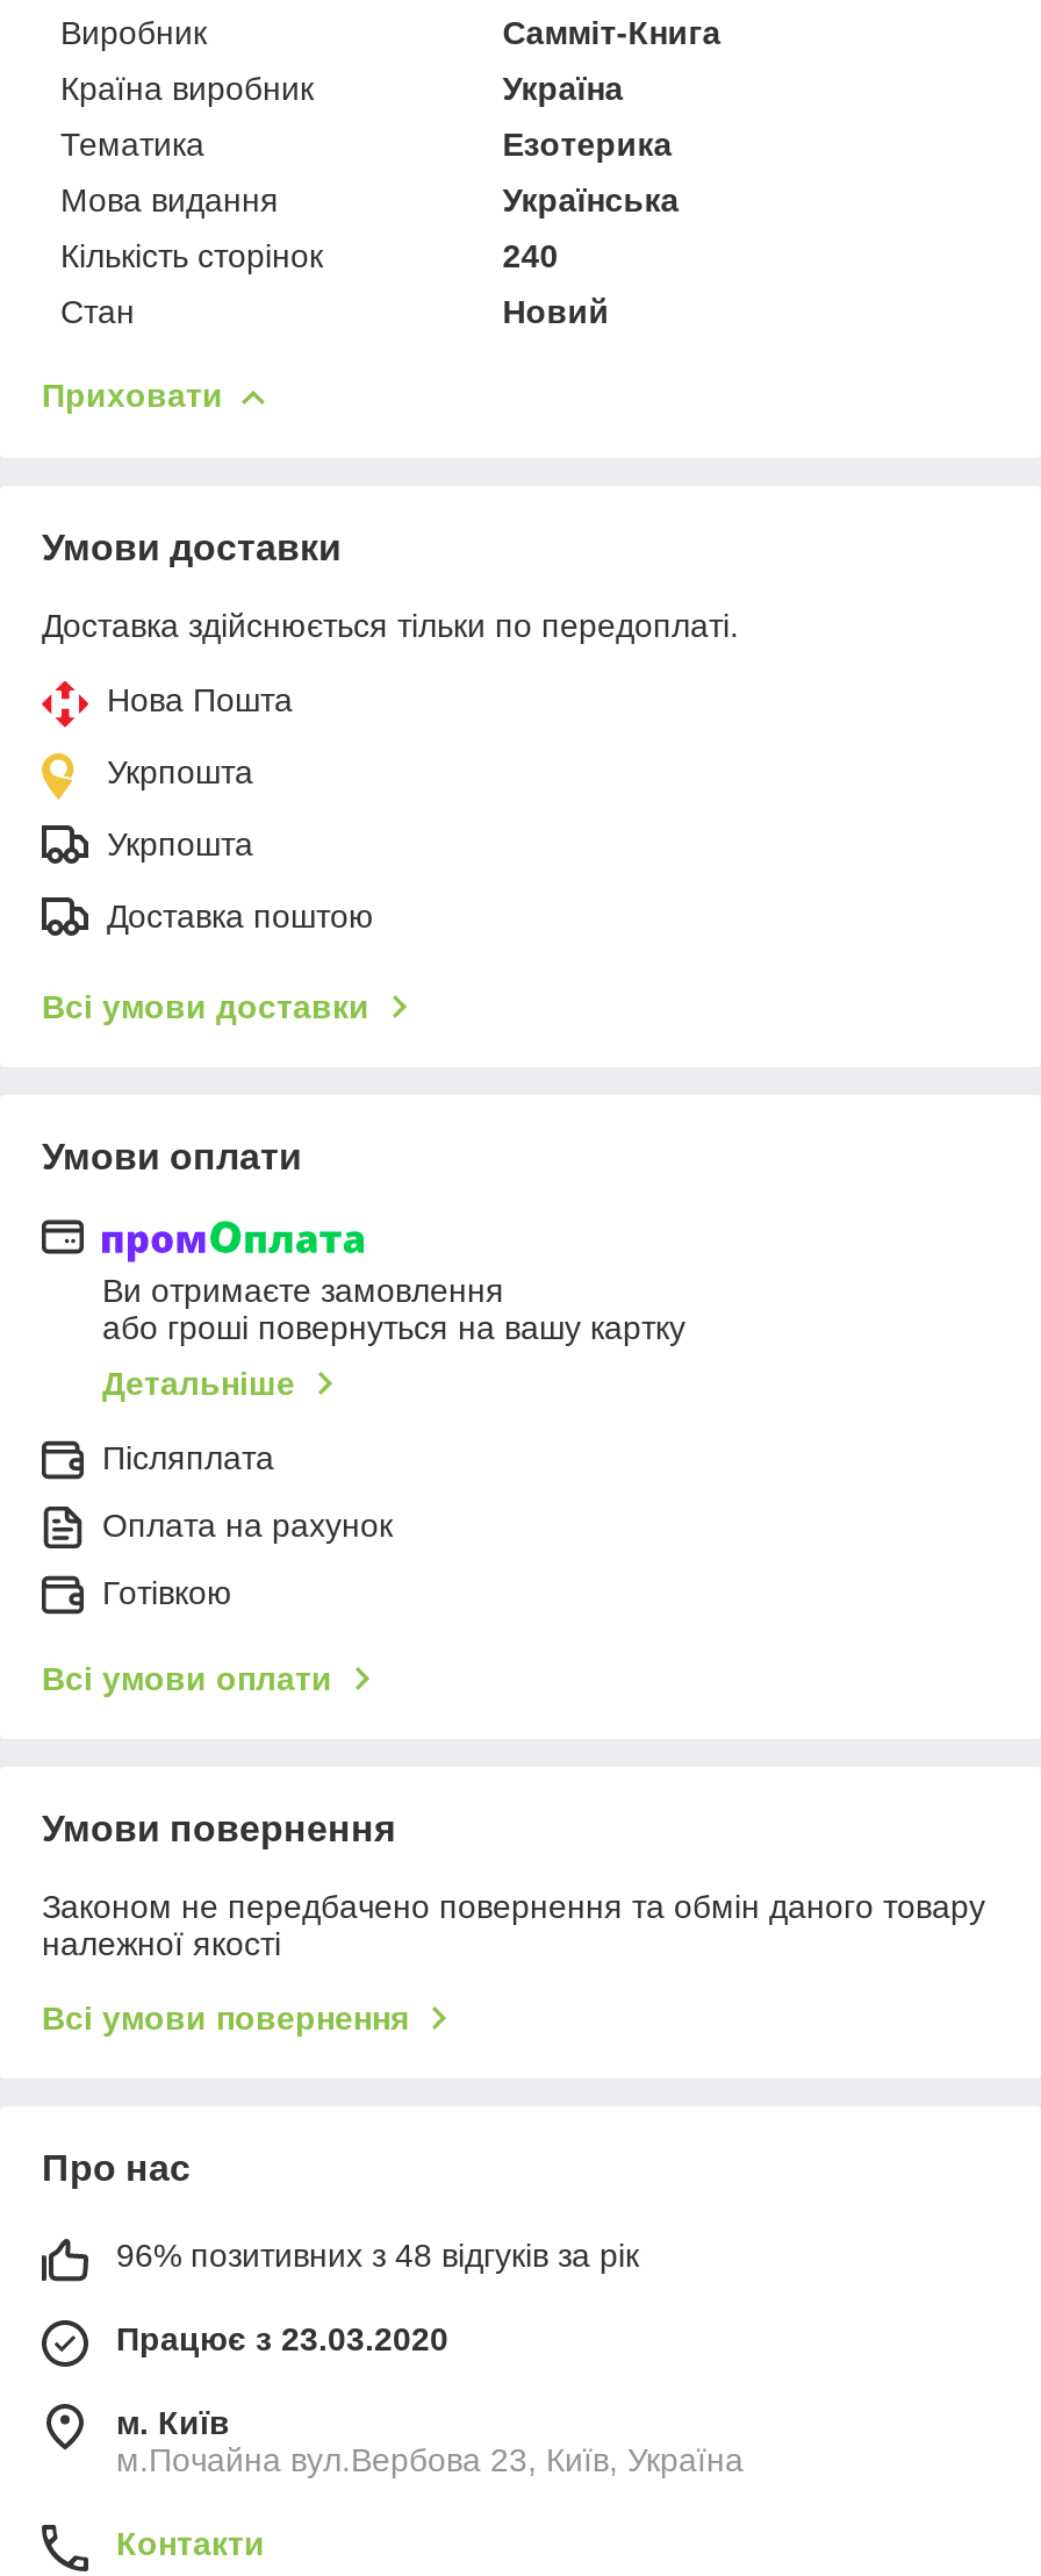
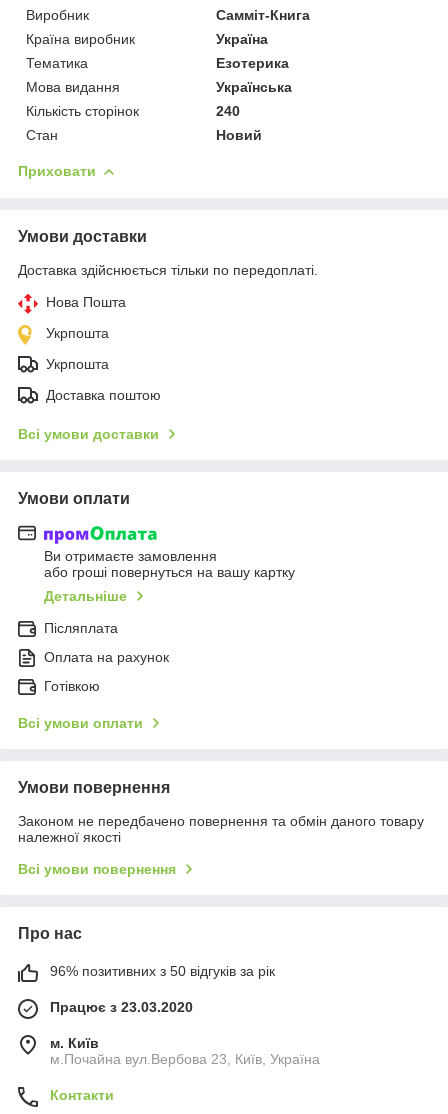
- 96% позитивних з 48 відгуків за рік
+ 96% позитивних з 50 відгуків за рік
